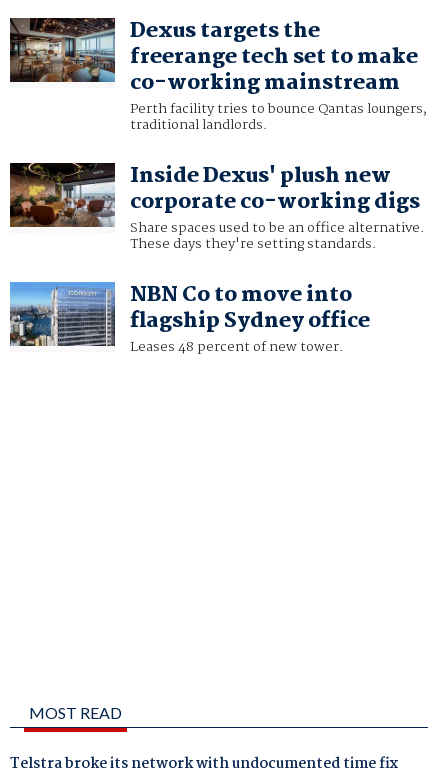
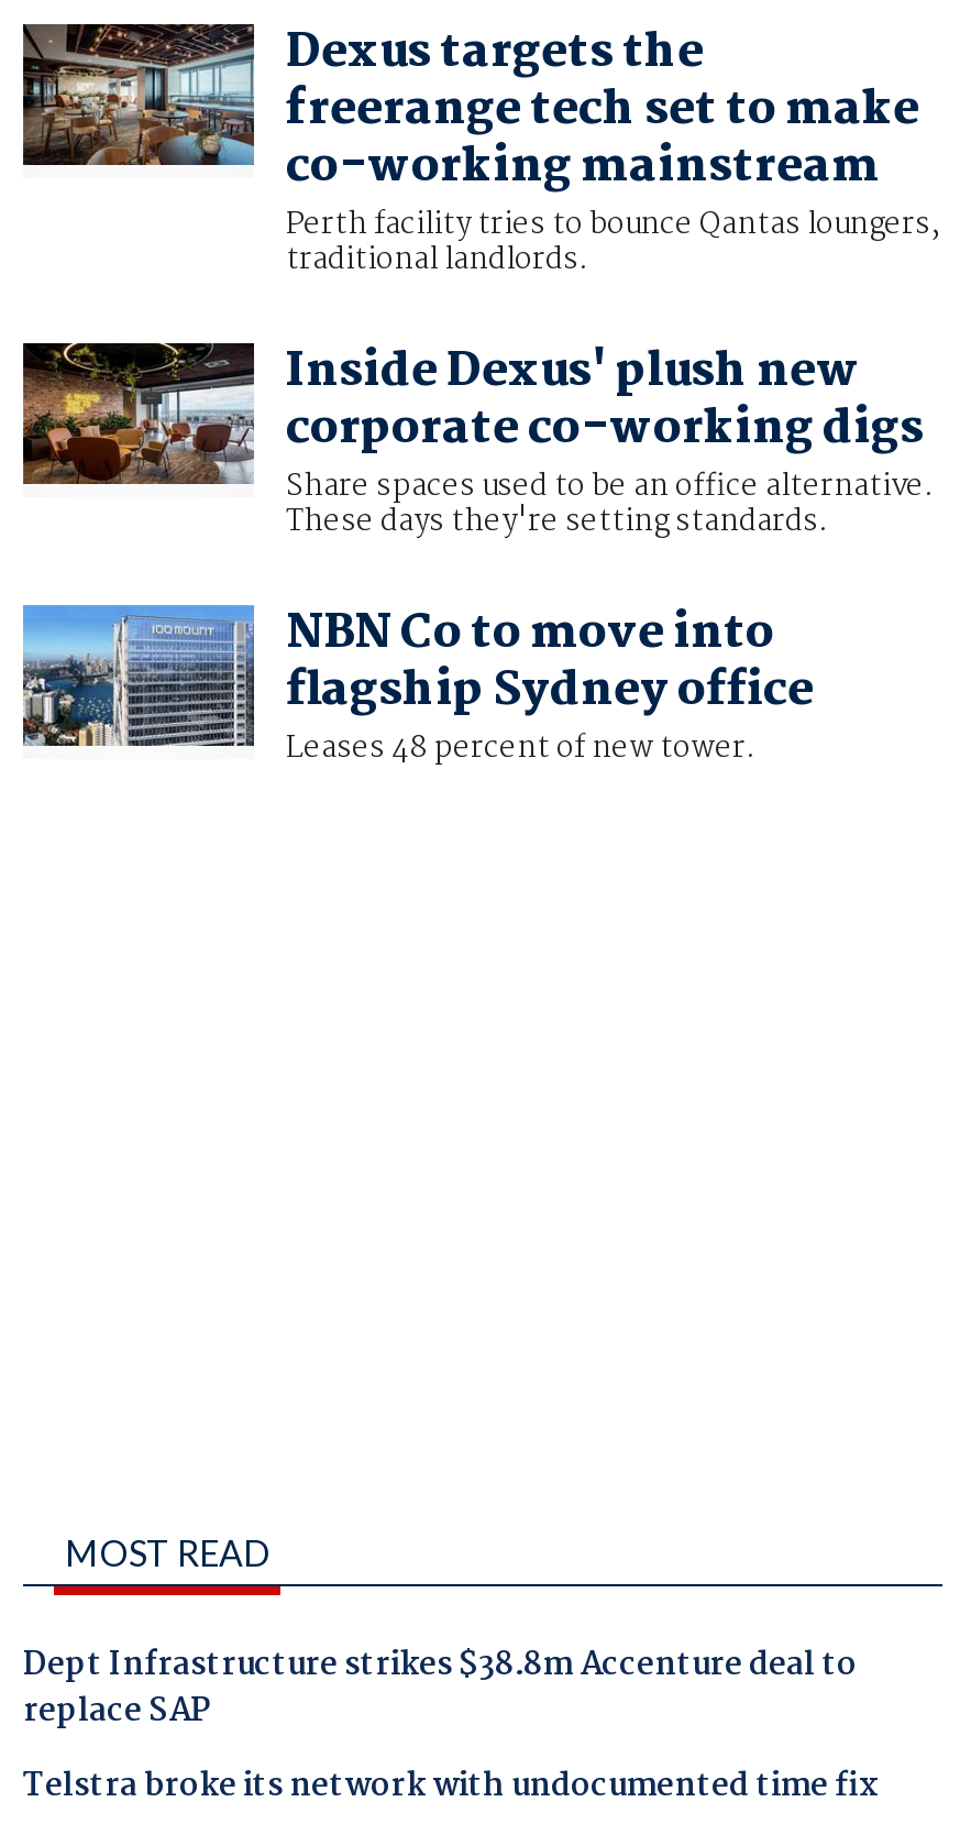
+ Dept Infrastructure strikes $38.8m Accenture deal to
+ replace SAP
